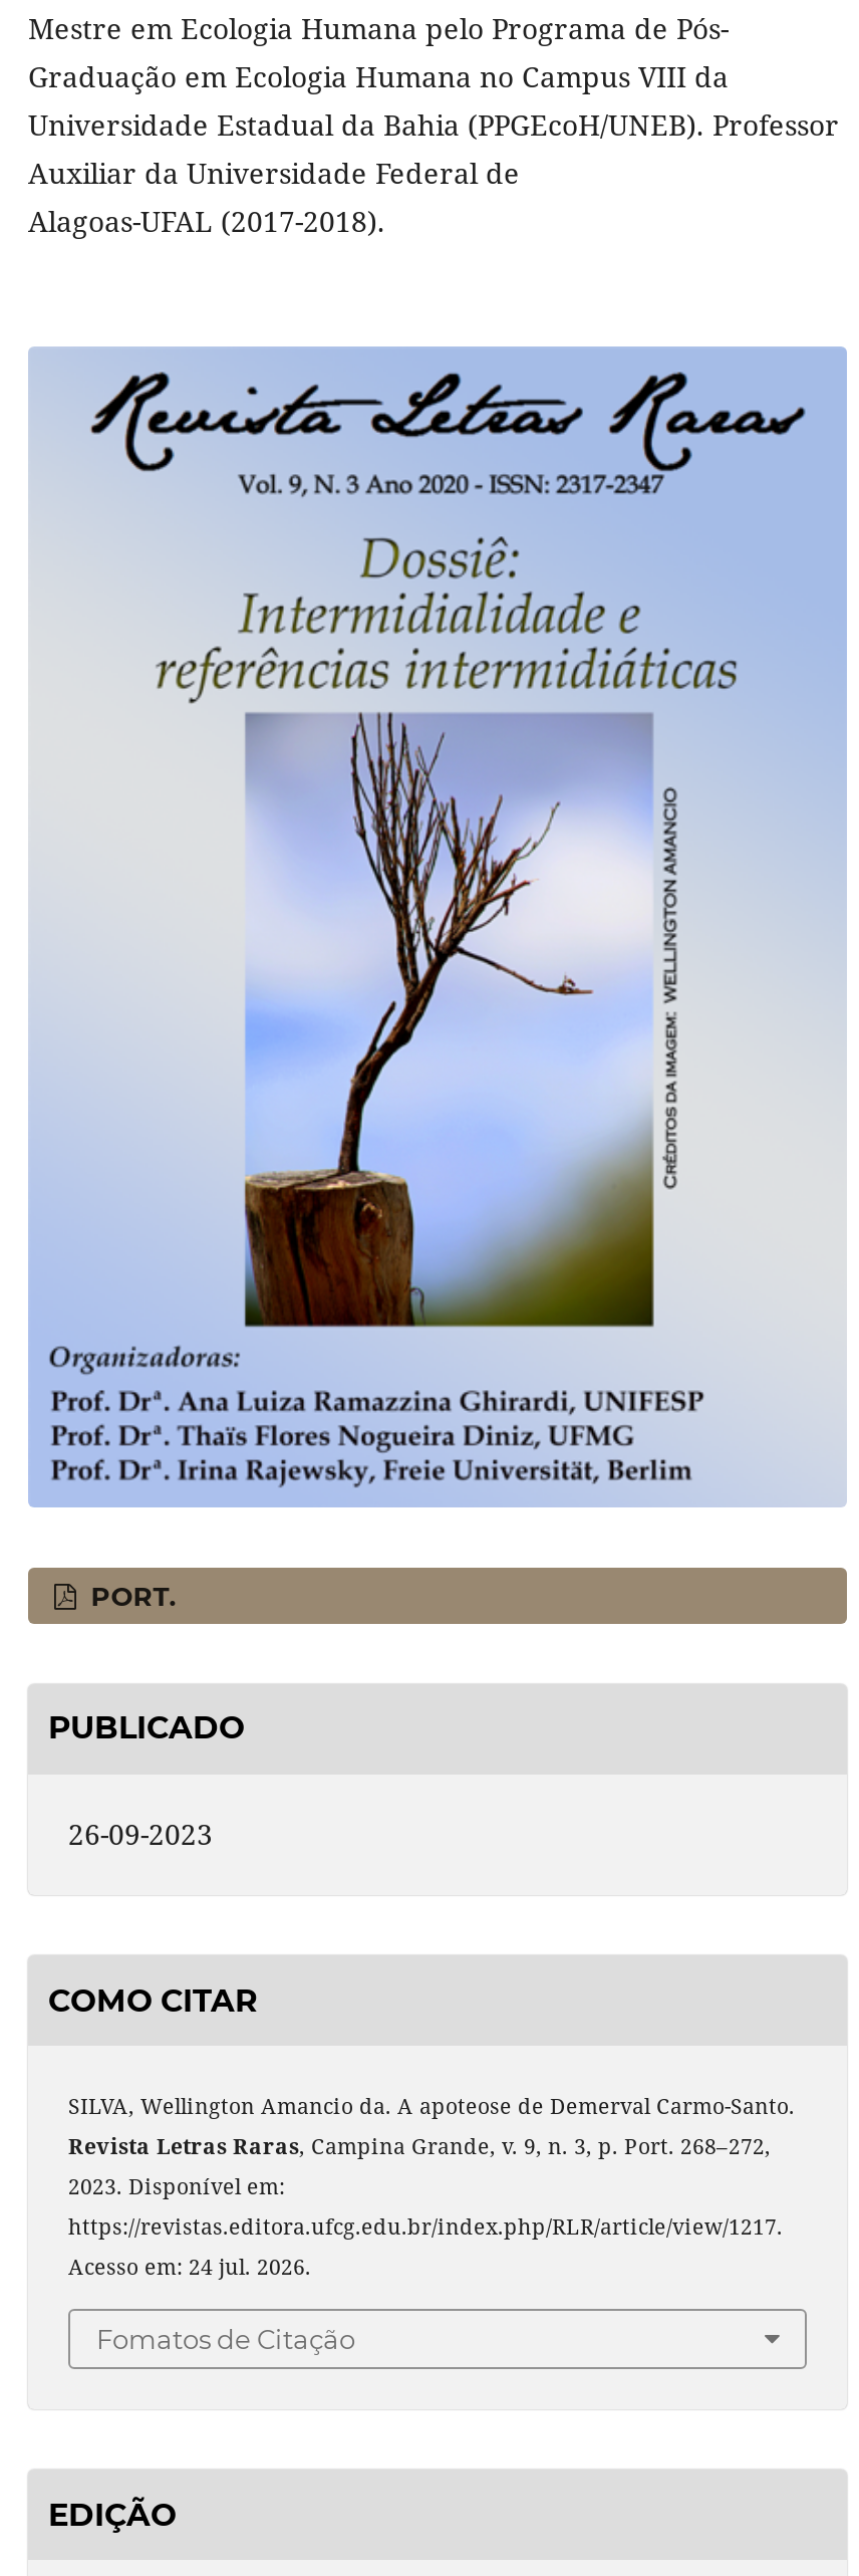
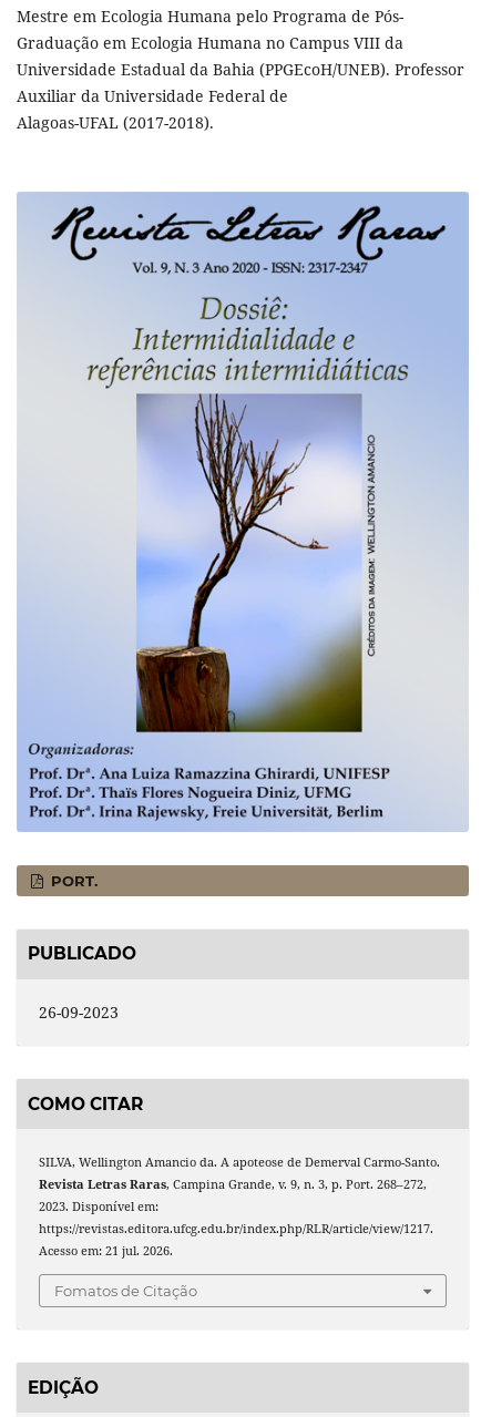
- Acesso em: 24 jul. 2026.
+ Acesso em: 21 jul. 2026.
